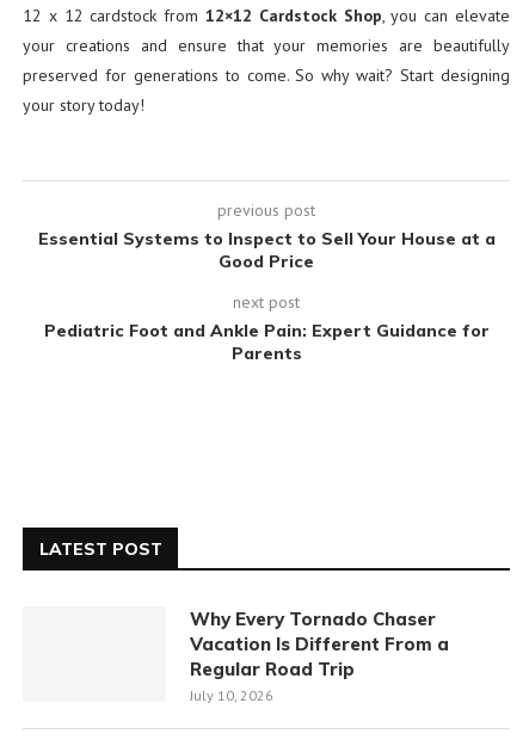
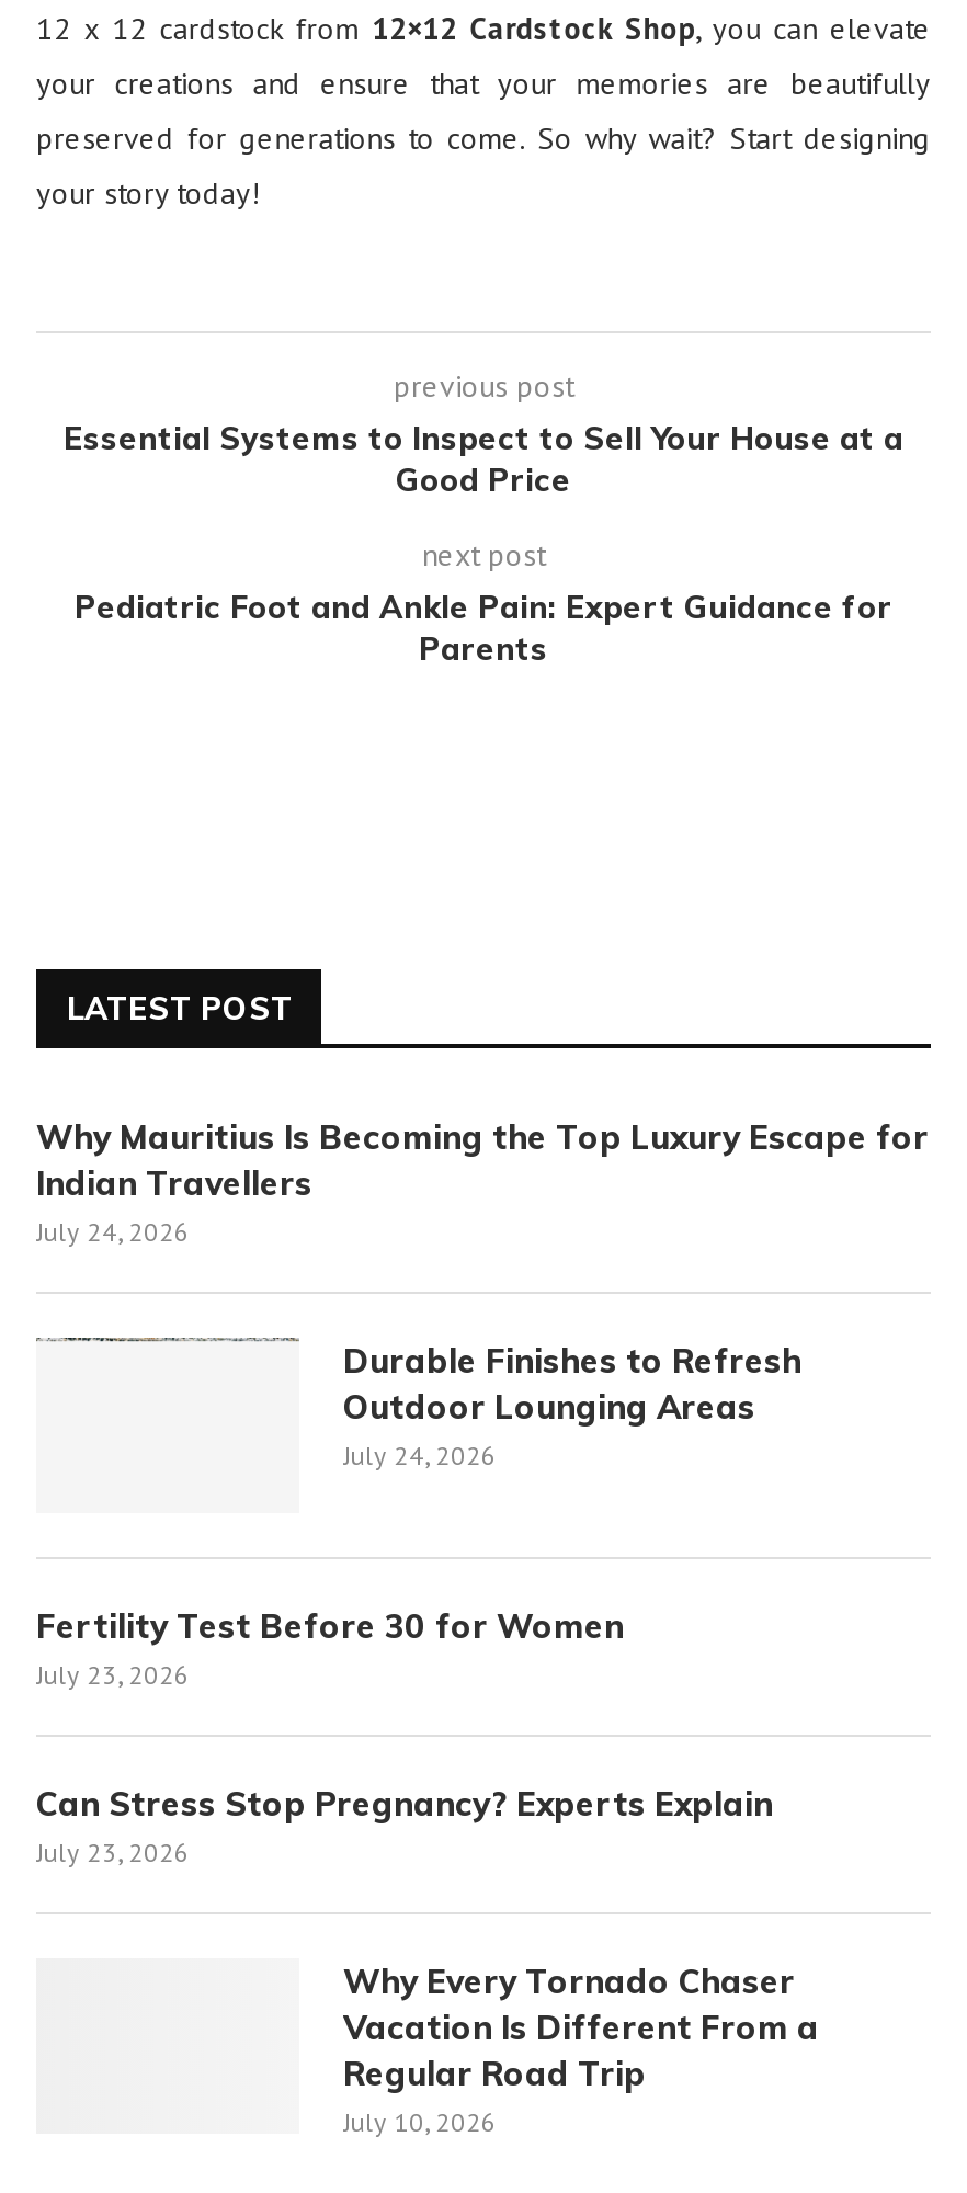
+ Why Mauritius Is Becoming the Top Luxury Escape for
+ Indian Travellers
+ July 24, 2026
+ Durable Finishes to Refresh
+ Outdoor Lounging Areas
+ July 24, 2026

+ Fertility Test Before 30 for Women
+ July 23, 2026
+ Can Stress Stop Pregnancy? Experts Explain
+ July 23, 2026
